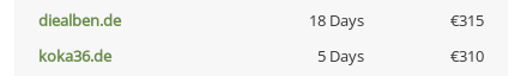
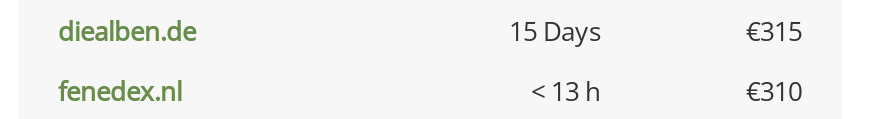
- 18 Days
+ 15 Days

- koka36.de
- 5 Days
+ fenedex.nl
+ < 13 h
